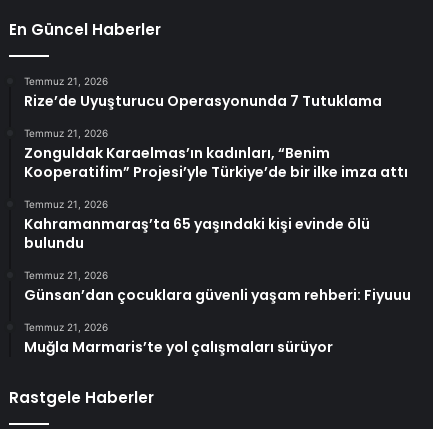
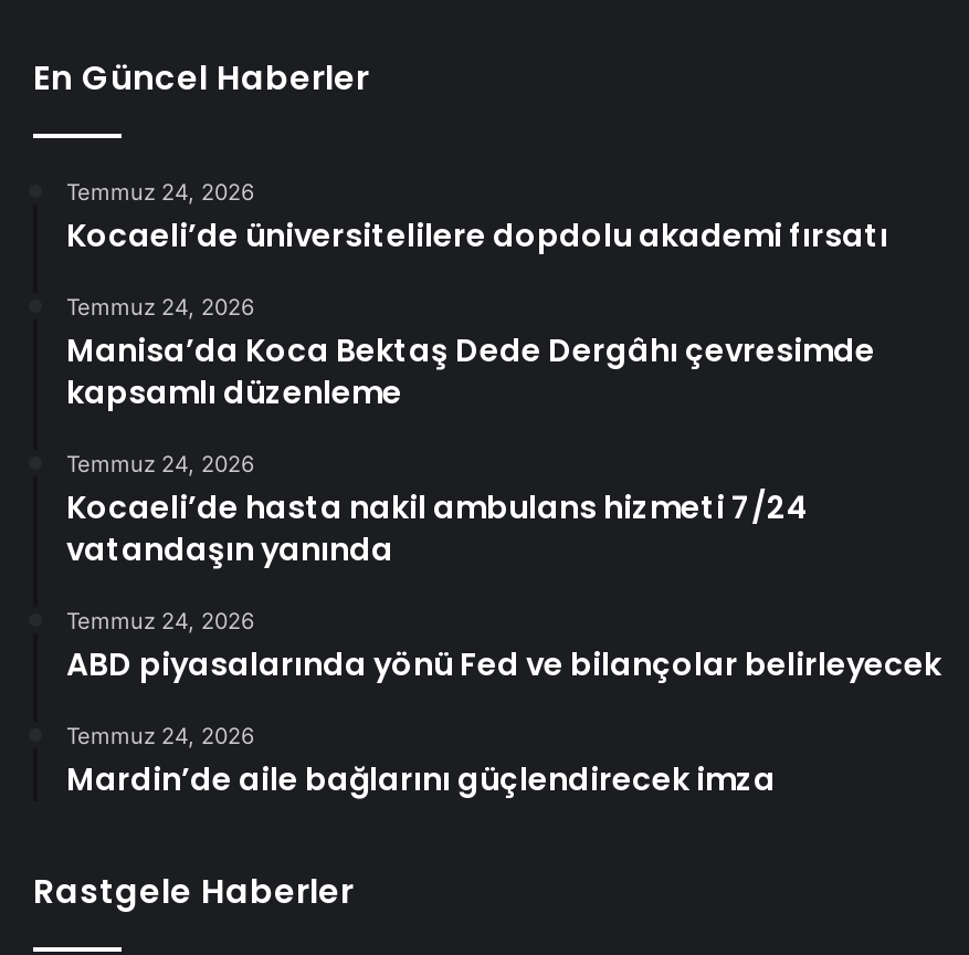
- Temmuz 21, 2026
- Rize’de Uyuşturucu Operasyonunda 7 Tutuklama
+ Temmuz 24, 2026
+ Kocaeli’de üniversitelilere dopdolu akademi fırsatı

- Temmuz 21, 2026
- Zonguldak Karaelmas’ın kadınları, “Benim
- Kooperatifim” Projesi’yle Türkiye’de bir ilke imza attı
+ Temmuz 24, 2026
+ Manisa’da Koca Bektaş Dede Dergâhı çevresimde
+ kapsamlı düzenleme

- Temmuz 21, 2026
- Kahramanmaraş’ta 65 yaşındaki kişi evinde ölü
- bulundu
+ Temmuz 24, 2026
+ Kocaeli’de hasta nakil ambulans hizmeti 7/24
+ vatandaşın yanında

- Temmuz 21, 2026
- Günsan’dan çocuklara güvenli yaşam rehberi: Fiyuuu
+ Temmuz 24, 2026
+ ABD piyasalarında yönü Fed ve bilançolar belirleyecek

- Temmuz 21, 2026
- Muğla Marmaris’te yol çalışmaları sürüyor
+ Temmuz 24, 2026
+ Mardin’de aile bağlarını güçlendirecek imza
